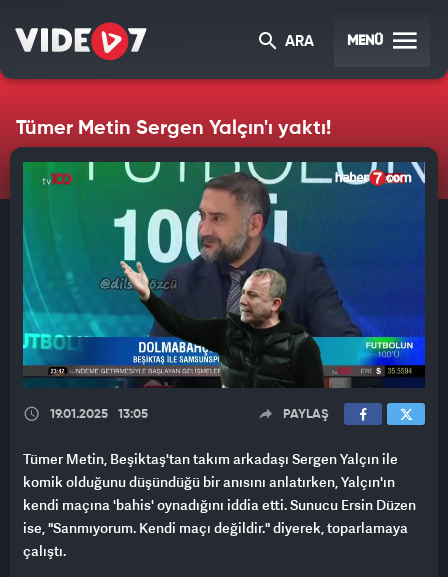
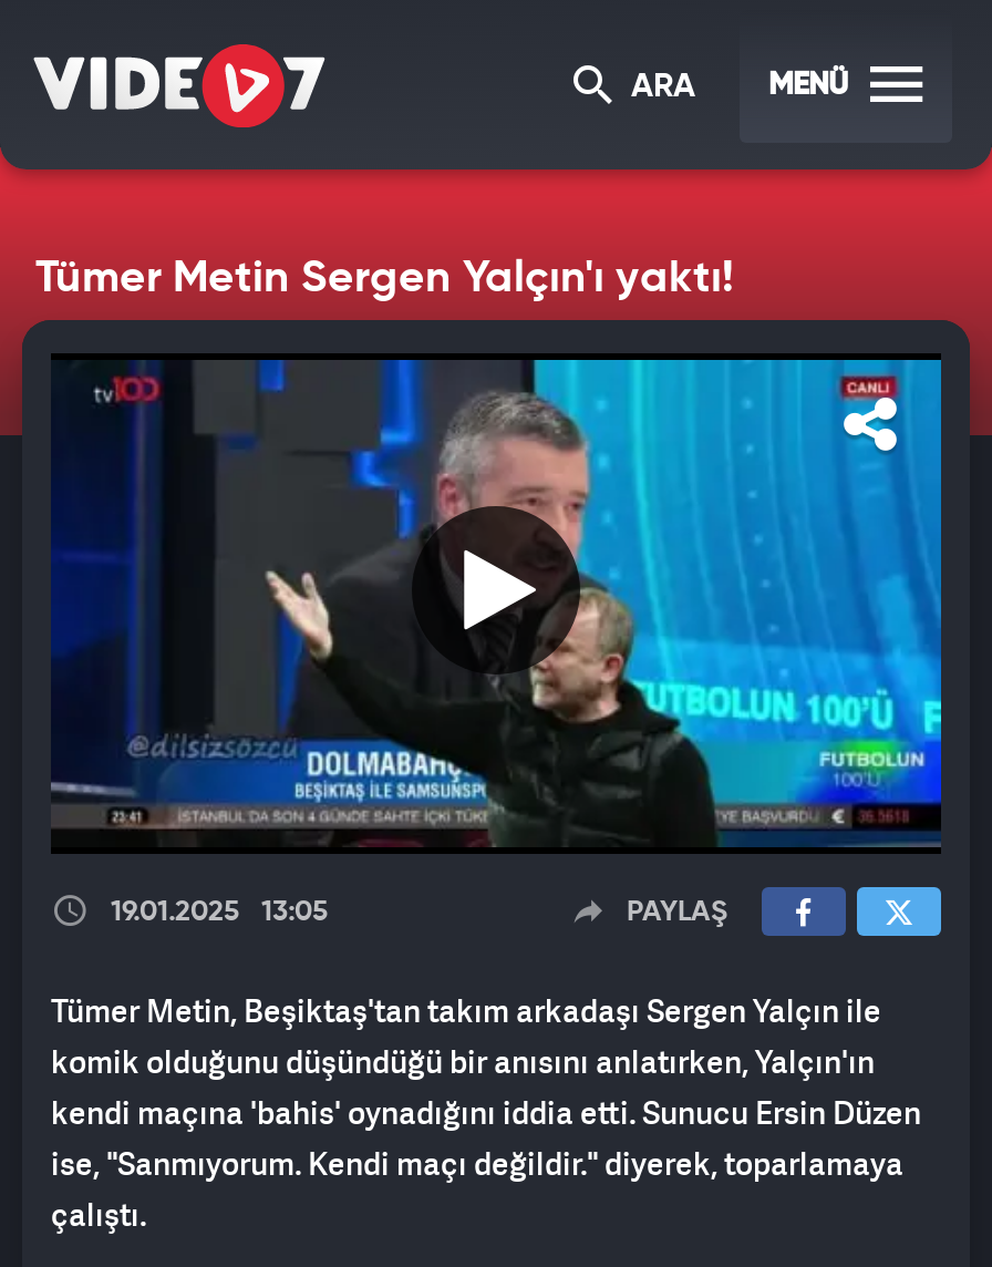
- [image]
+ [image]
